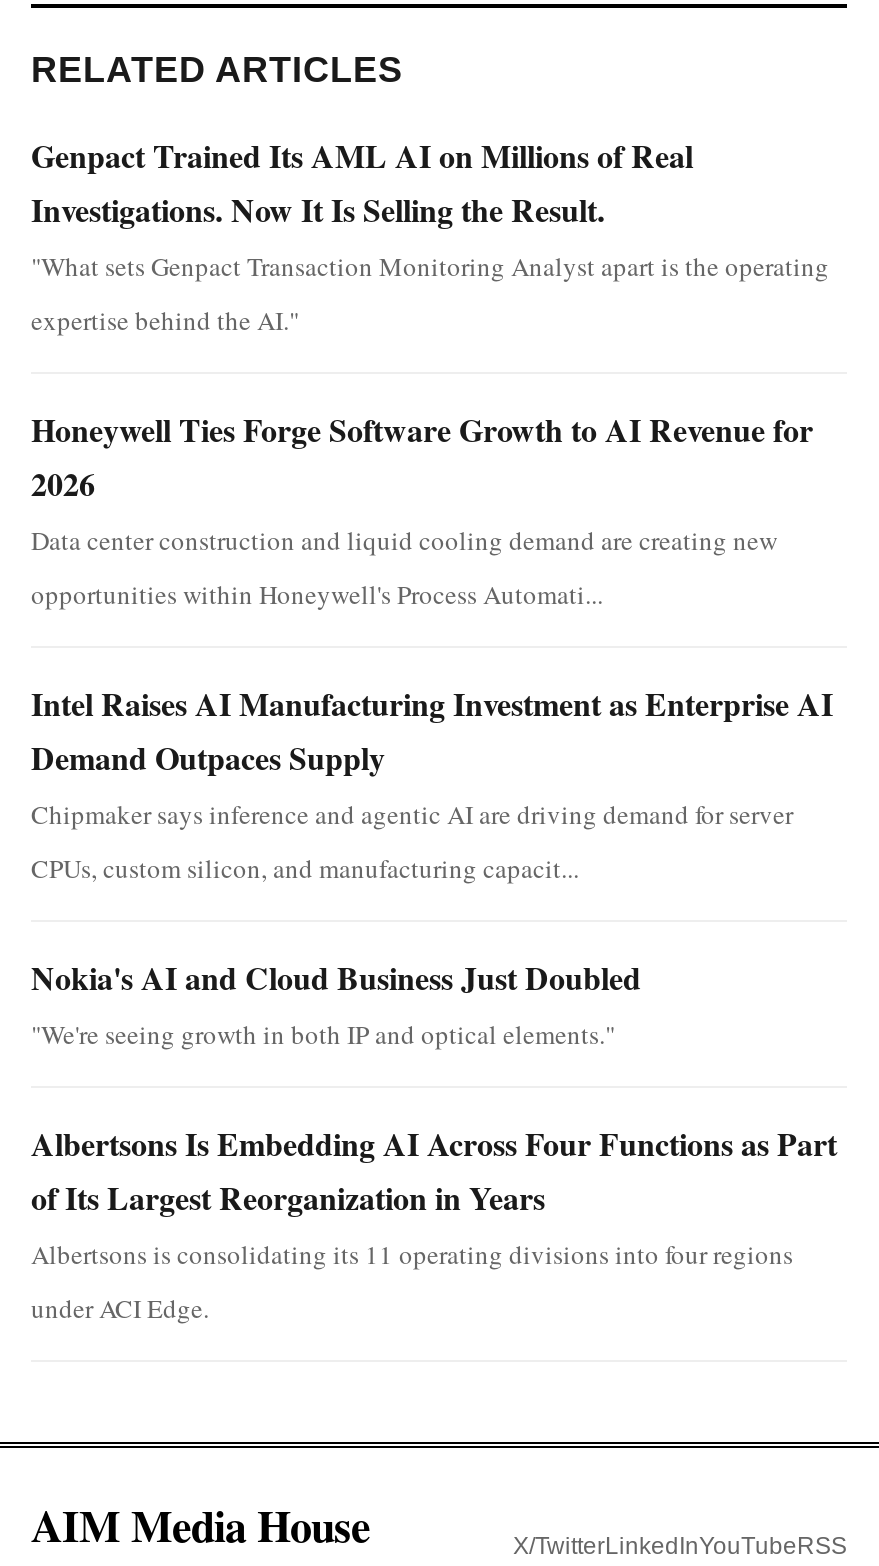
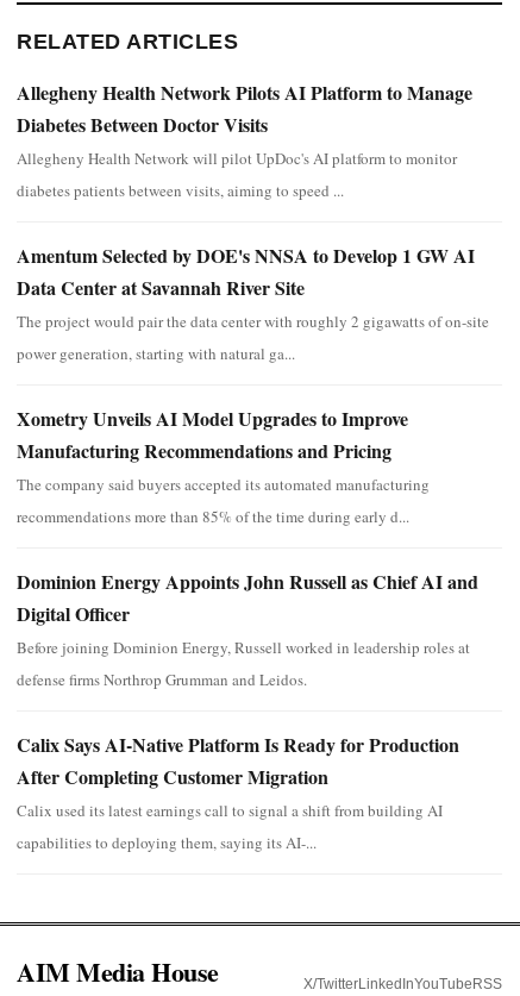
- Genpact Trained Its AML AI on Millions of Real
- Investigations. Now It Is Selling the Result.
- "What sets Genpact Transaction Monitoring Analyst apart is the operating
- expertise behind the AI."
- Honeywell Ties Forge Software Growth to AI Revenue for
- 2026
- Data center construction and liquid cooling demand are creating new
- opportunities within Honeywell's Process Automati...
- Intel Raises AI Manufacturing Investment as Enterprise AI
- Demand Outpaces Supply
- Chipmaker says inference and agentic AI are driving demand for server
- CPUs, custom silicon, and manufacturing capacit...
- Nokia's AI and Cloud Business Just Doubled
- "We're seeing growth in both IP and optical elements."
- Albertsons Is Embedding AI Across Four Functions as Part
- of Its Largest Reorganization in Years
- Albertsons is consolidating its 11 operating divisions into four regions
- under ACI Edge.
+ Allegheny Health Network Pilots AI Platform to Manage
+ Diabetes Between Doctor Visits
+ Allegheny Health Network will pilot UpDoc's AI platform to monitor
+ diabetes patients between visits, aiming to speed ...
+ Amentum Selected by DOE's NNSA to Develop 1 GW AI
+ Data Center at Savannah River Site
+ The project would pair the data center with roughly 2 gigawatts of on-site
+ power generation, starting with natural ga...
+ Xometry Unveils AI Model Upgrades to Improve
+ Manufacturing Recommendations and Pricing
+ The company said buyers accepted its automated manufacturing
+ recommendations more than 85% of the time during early d...
+ Dominion Energy Appoints John Russell as Chief AI and
+ Digital Officer
+ Before joining Dominion Energy, Russell worked in leadership roles at
+ defense firms Northrop Grumman and Leidos.
+ Calix Says AI-Native Platform Is Ready for Production
+ After Completing Customer Migration
+ Calix used its latest earnings call to signal a shift from building AI
+ capabilities to deploying them, saying its AI-...
